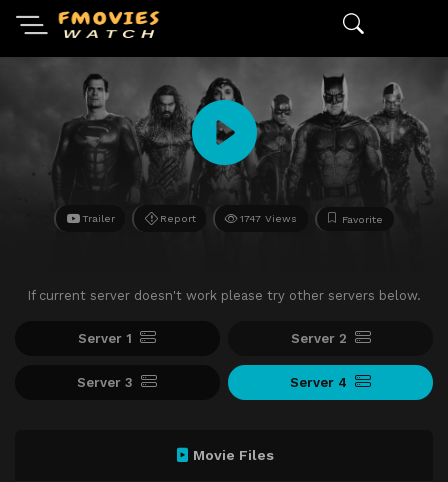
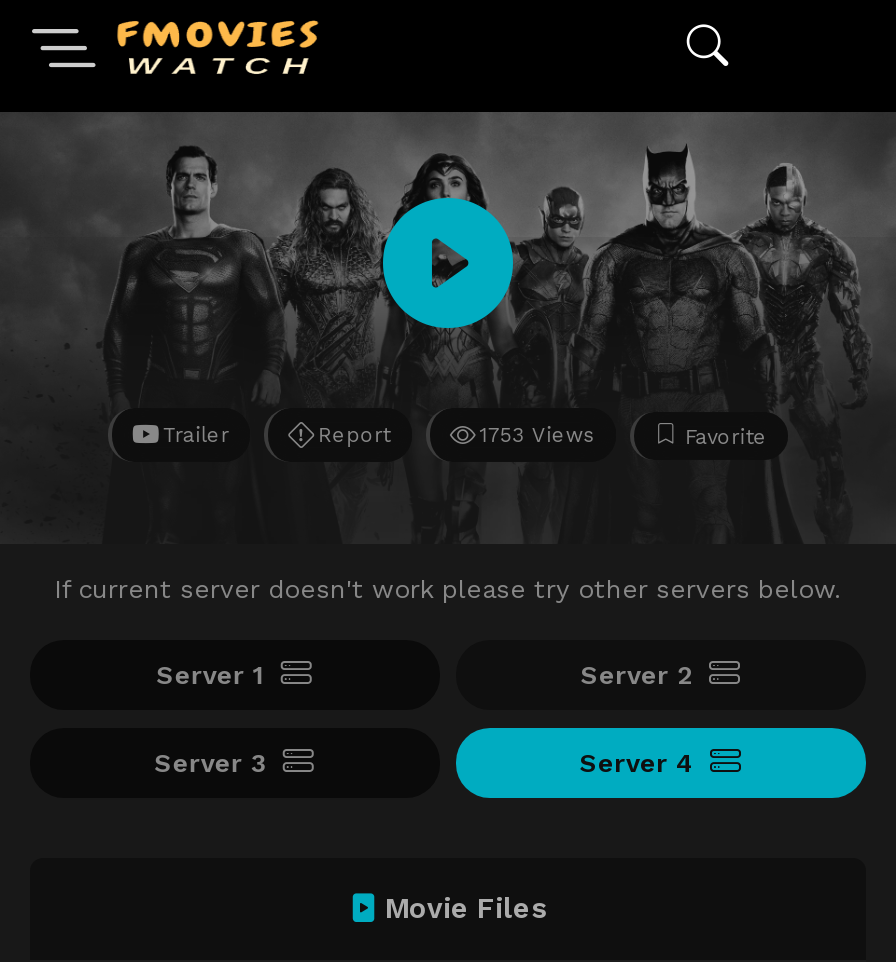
- 1747 Views
+ 1753 Views
